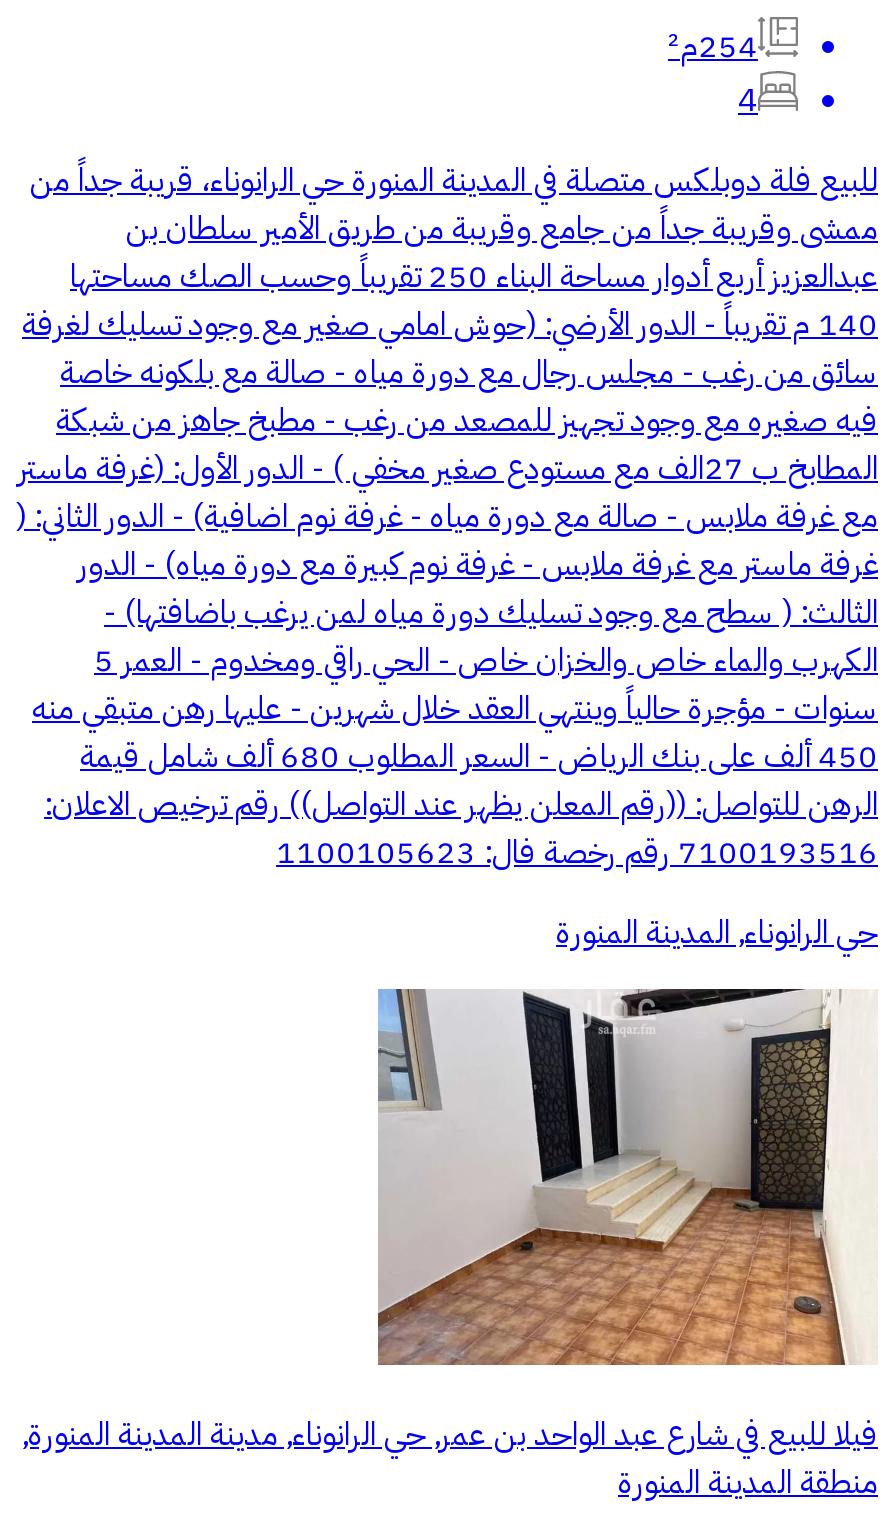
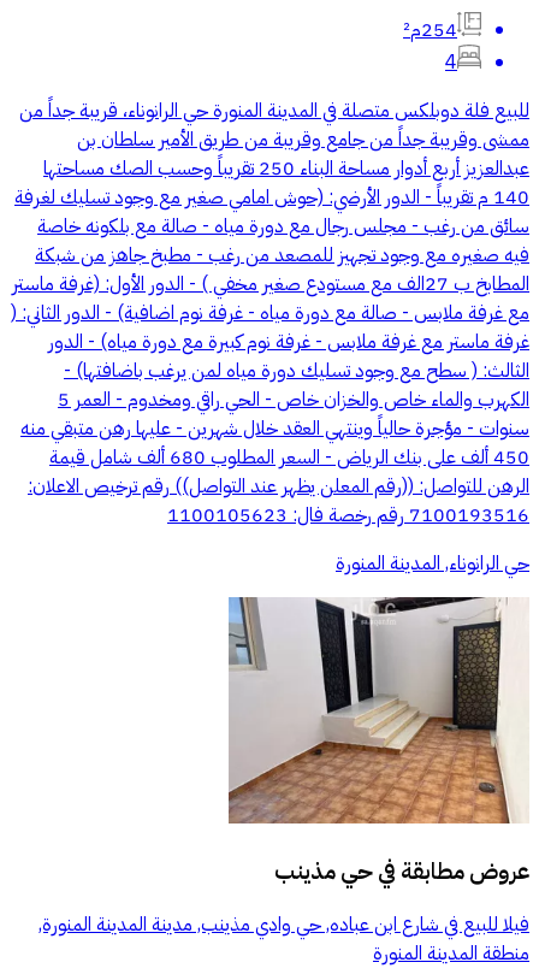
- فيلا للبيع في شارع عبد الواحد بن عمر, حي الرانوناء, مدينة المدينة المنورة,
+ عروض مطابقة في حي مذينب
+ فيلا للبيع في شارع ابن عباده, حي وادي مذينب, مدينة المدينة المنورة,
